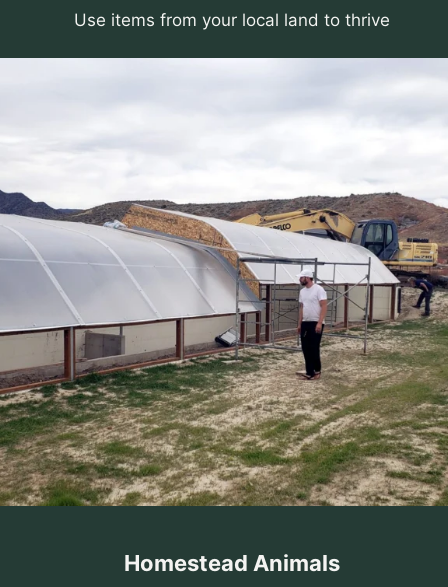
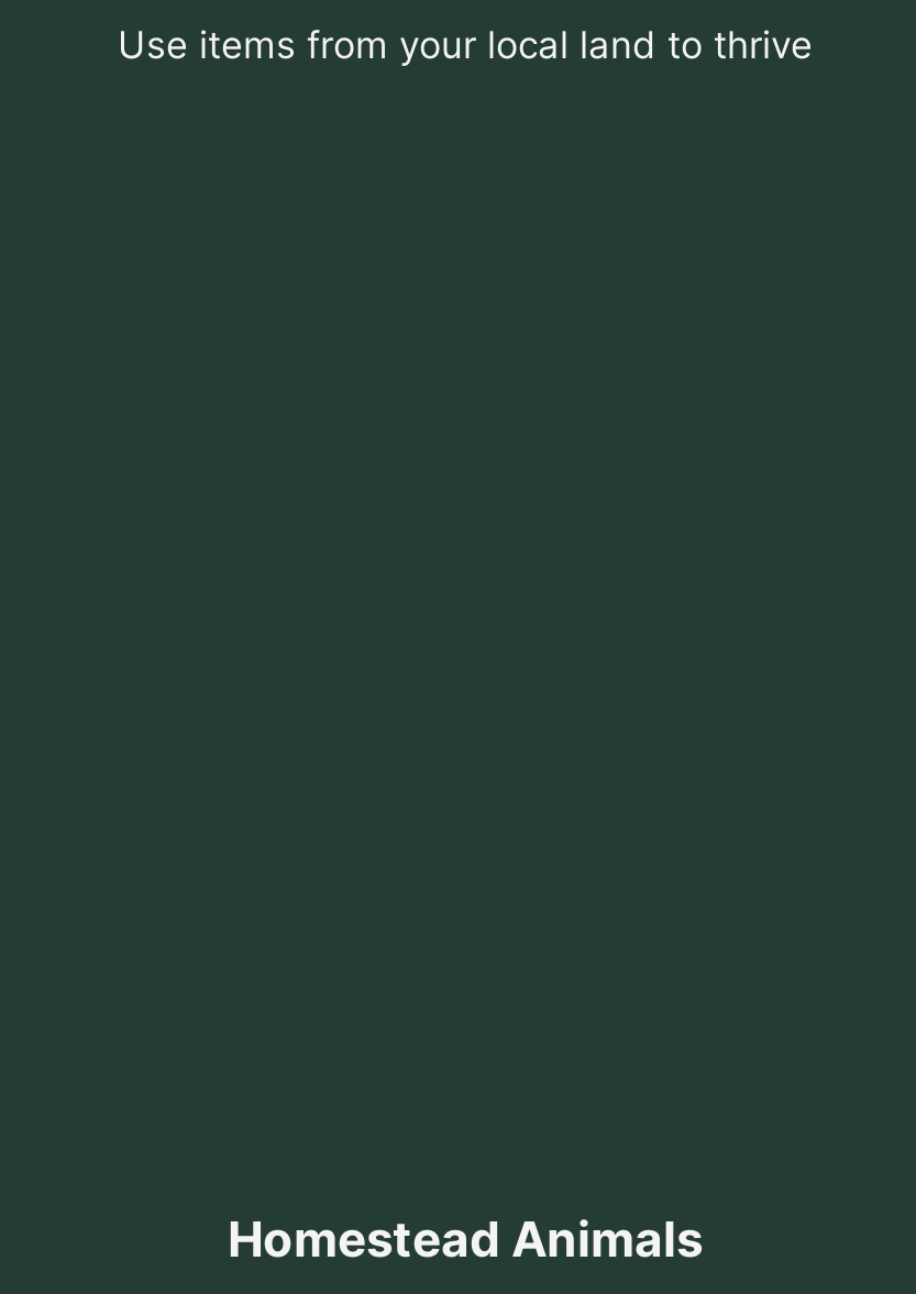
- [image]
